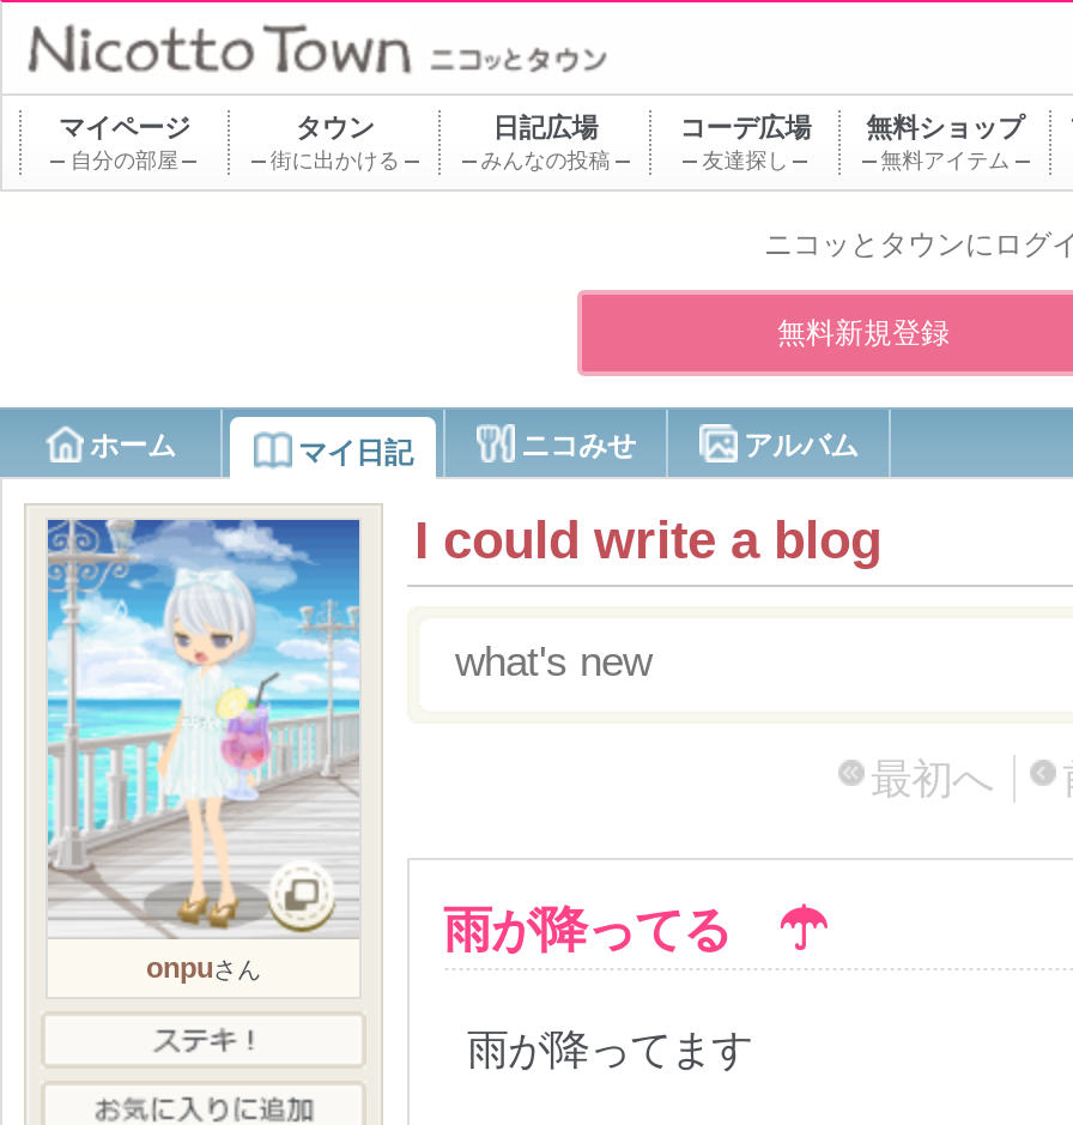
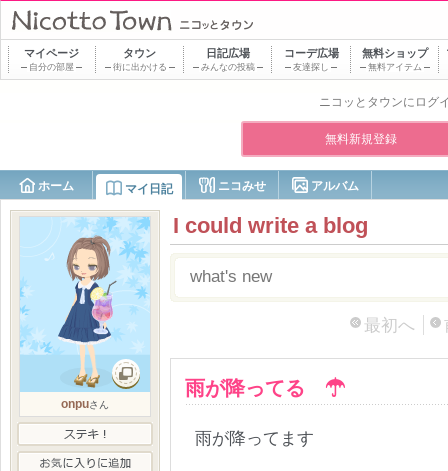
- [image]
+ [image]
